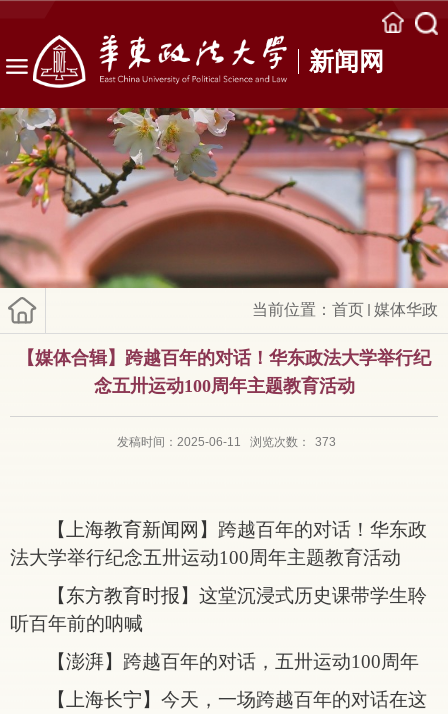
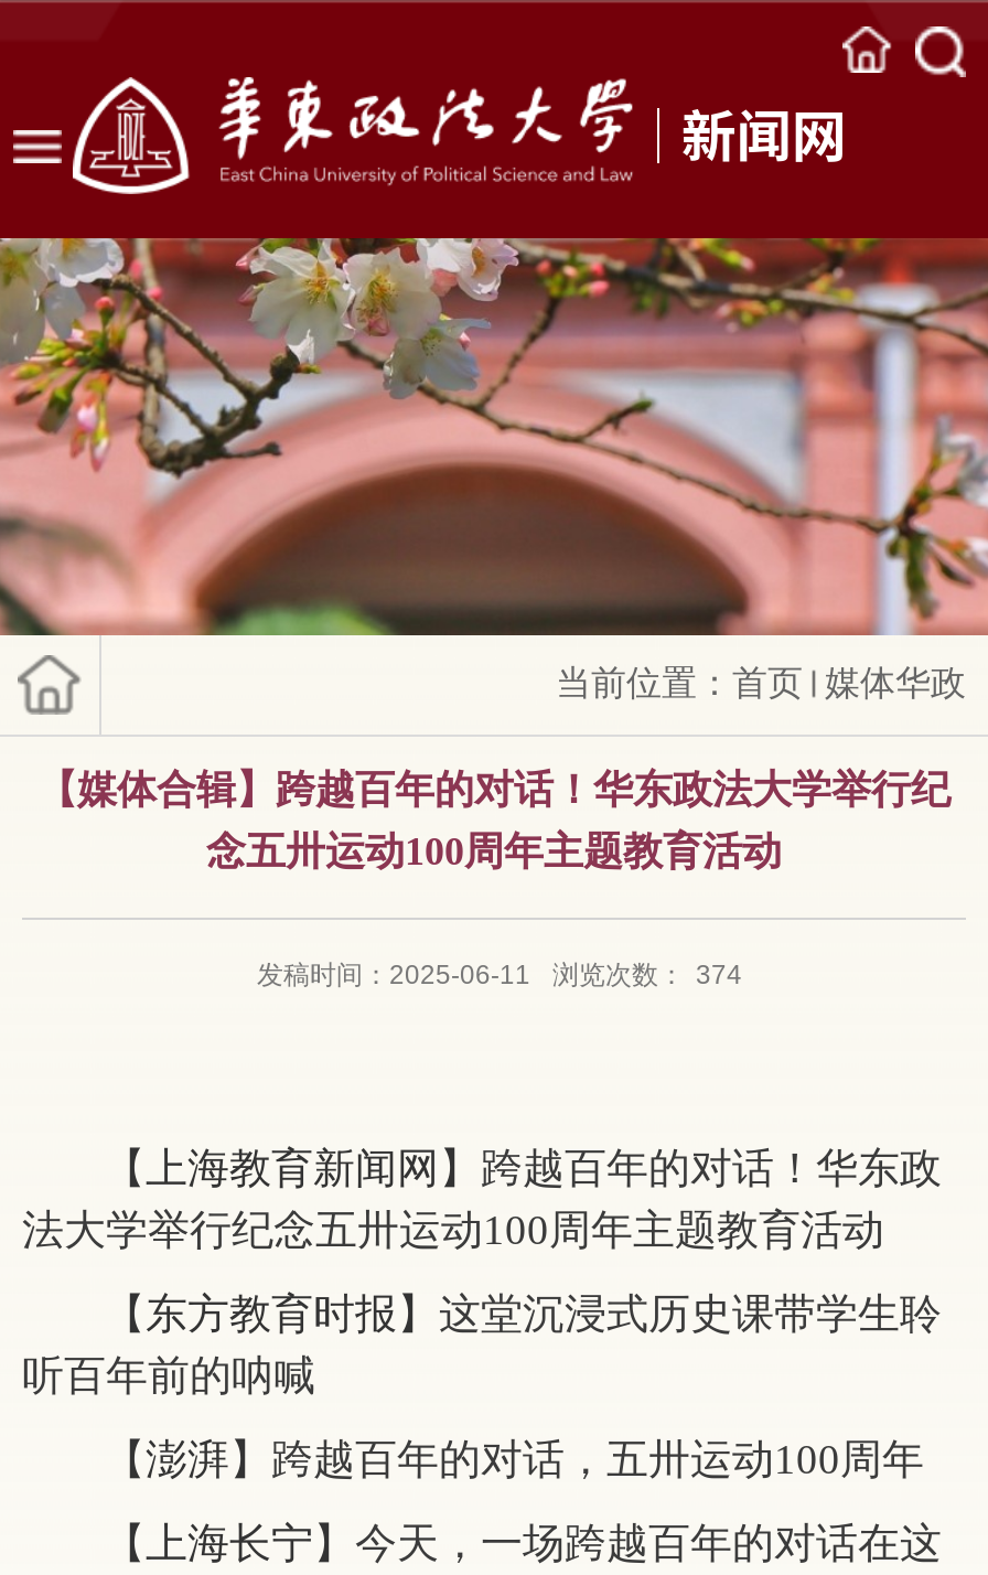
- 发稿时间：2025-06-11 浏览次数： 373
+ 发稿时间：2025-06-11 浏览次数： 374
